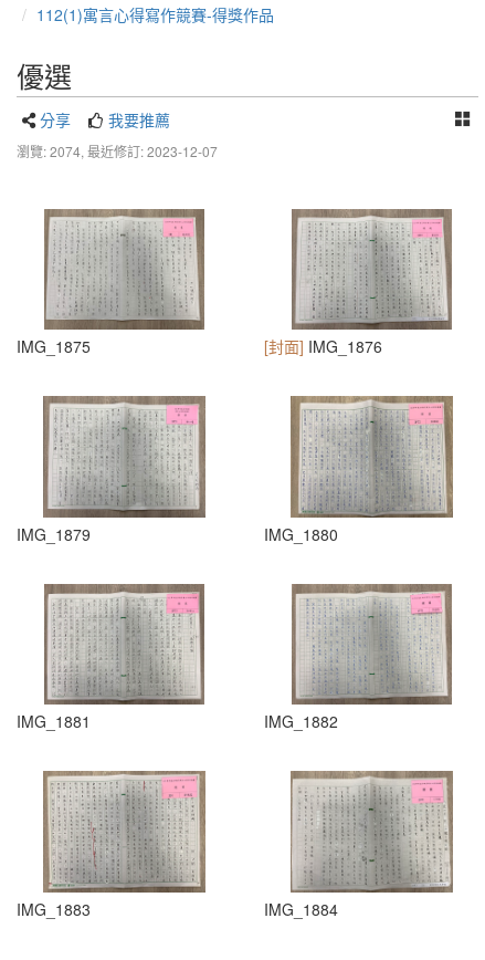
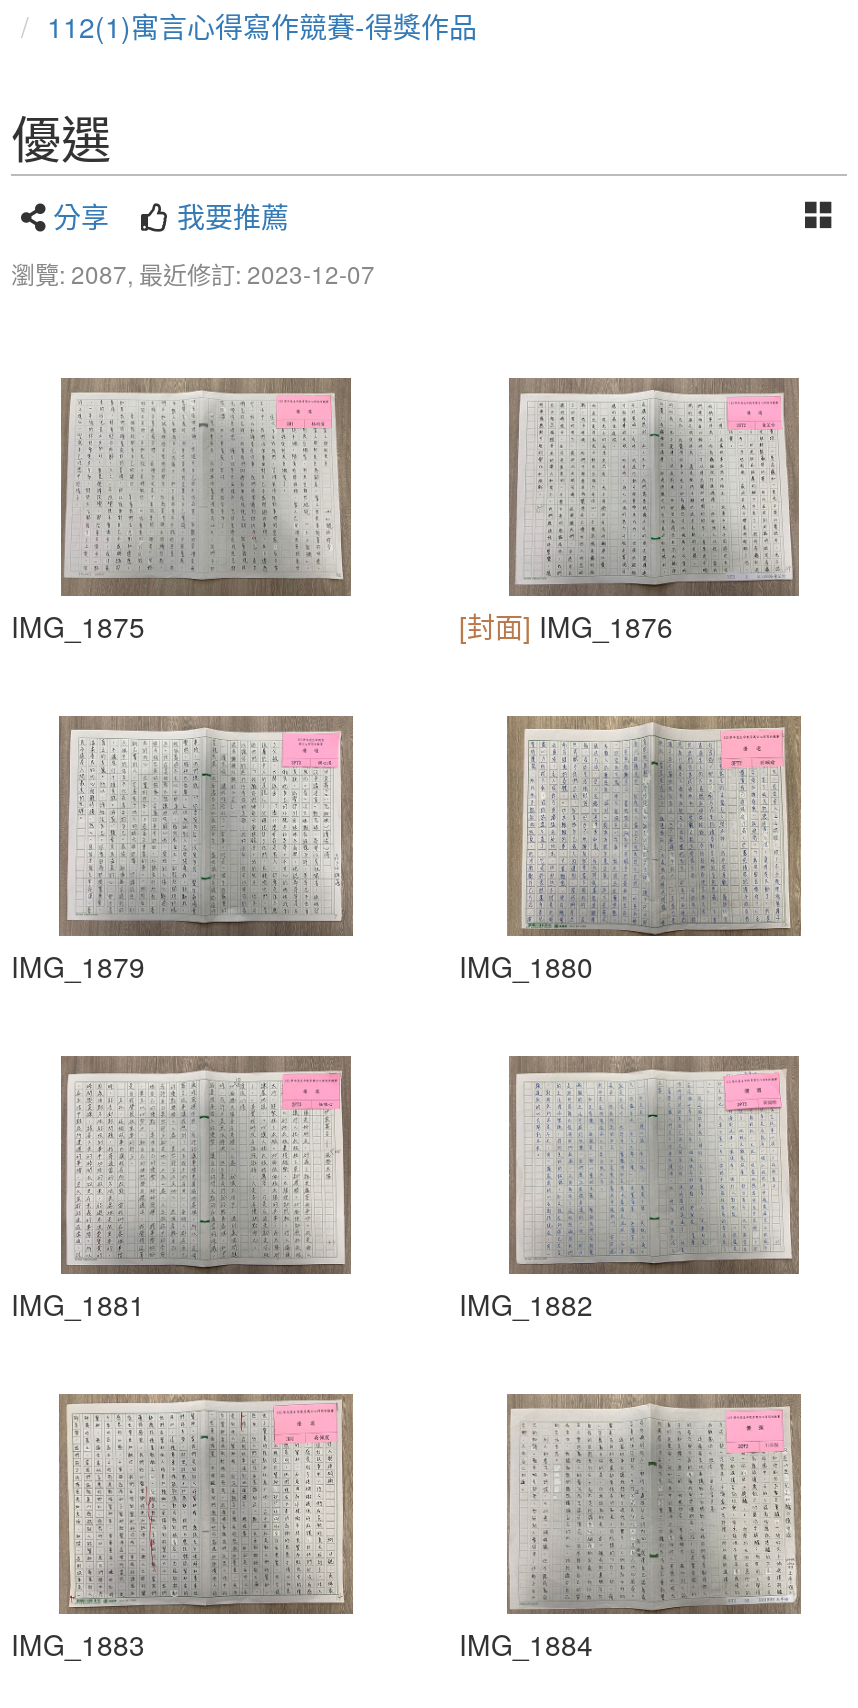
- 瀏覽: 2074,最近修訂: 2023-12-07
+ 瀏覽: 2087,最近修訂: 2023-12-07
